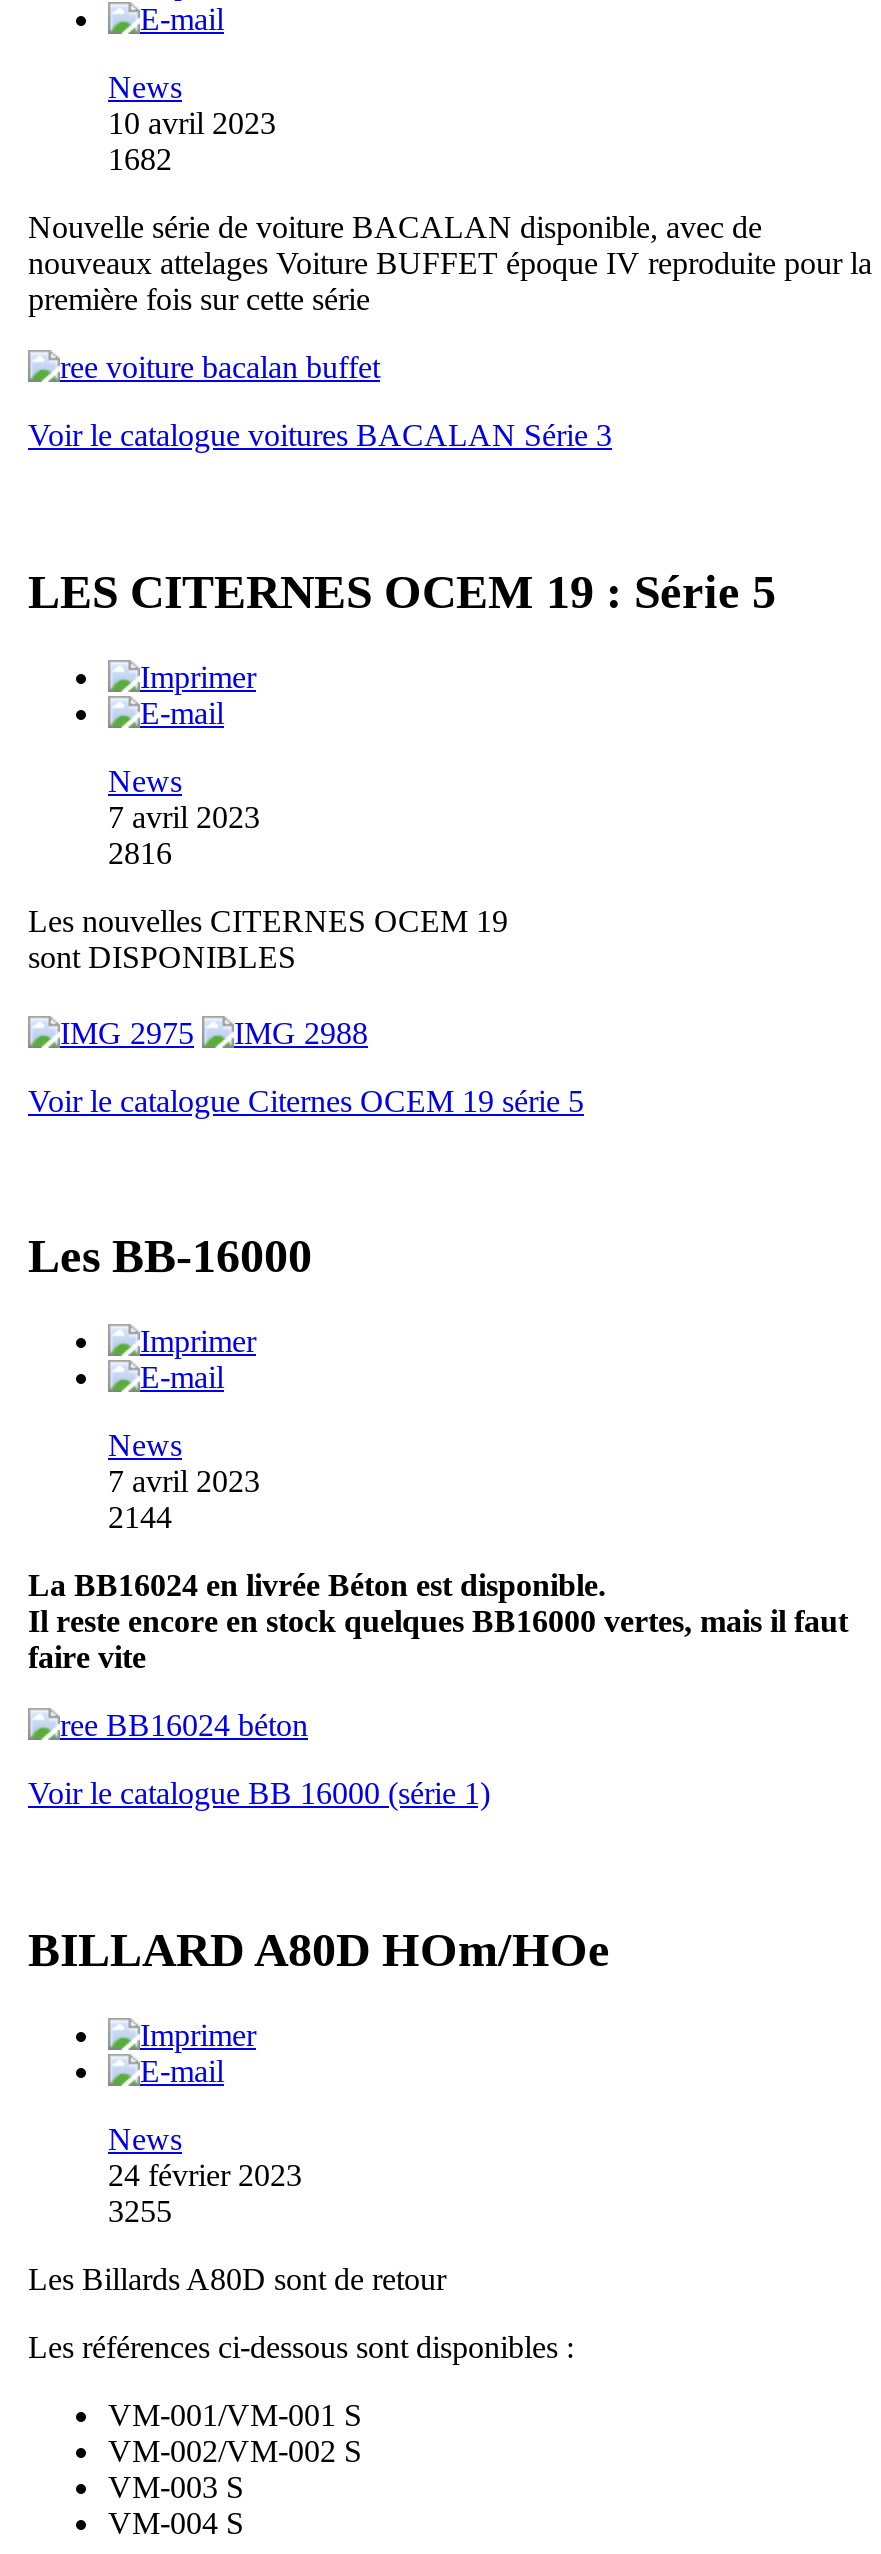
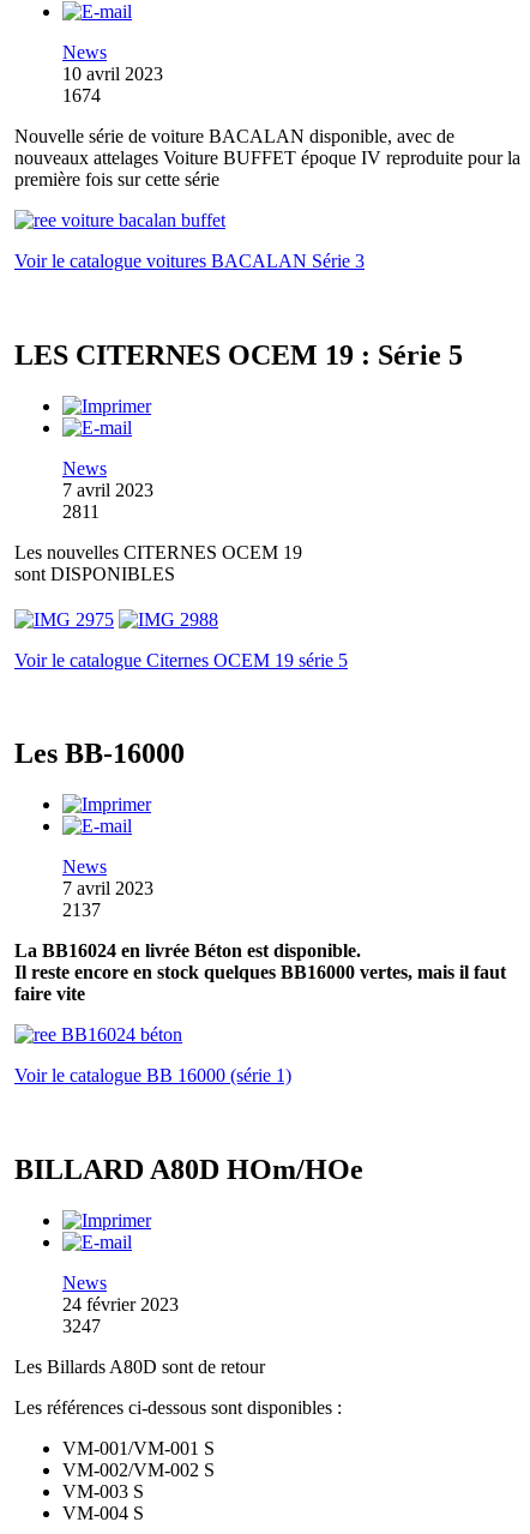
- 1682
+ 1674

- 2816
+ 2811

- 2144
+ 2137

- 3255
+ 3247
